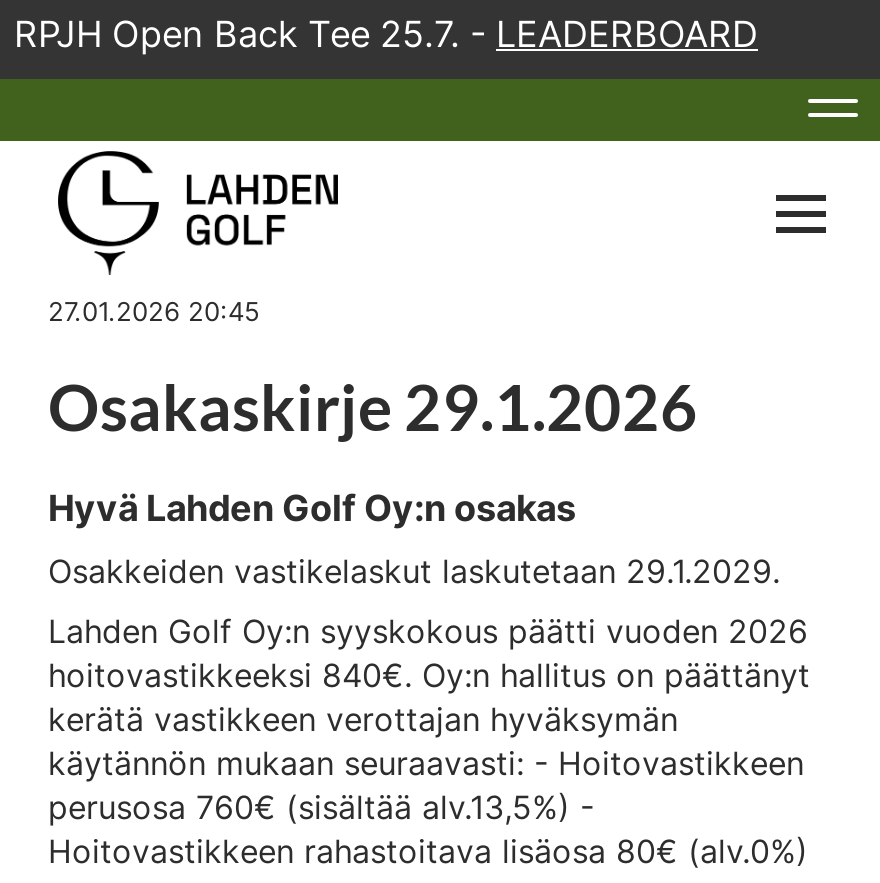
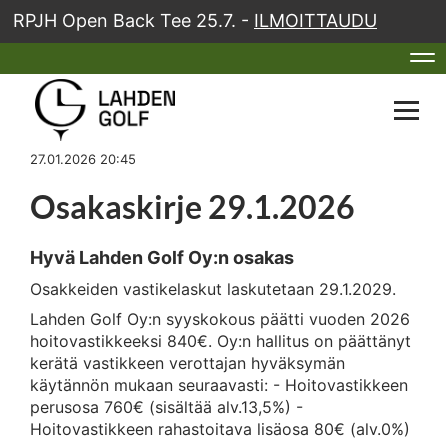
- RPJH Open Back Tee 25.7. - LEADERBOARD
+ RPJH Open Back Tee 25.7. - ILMOITTAUDU
